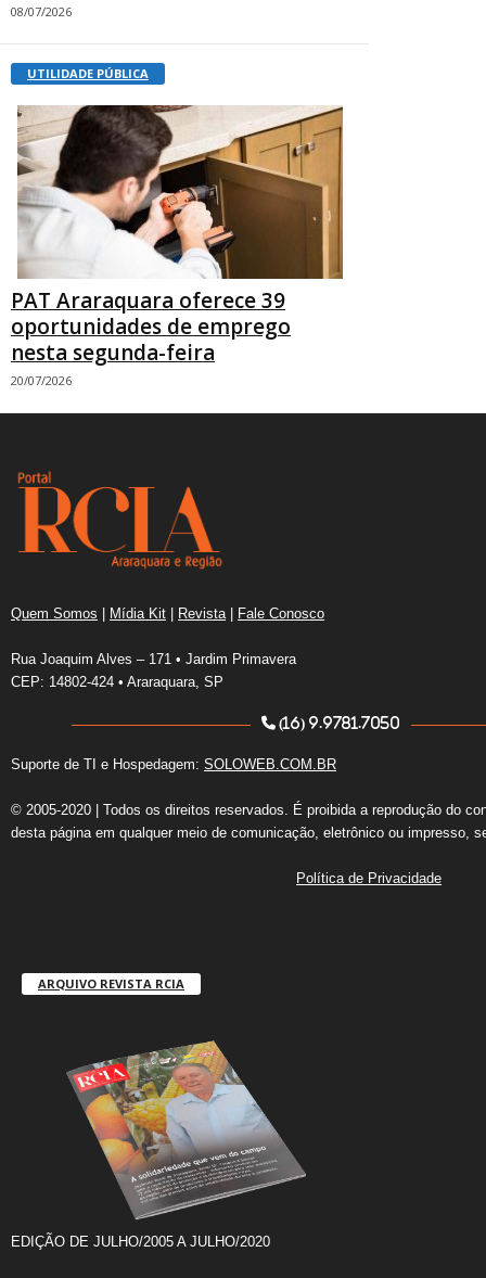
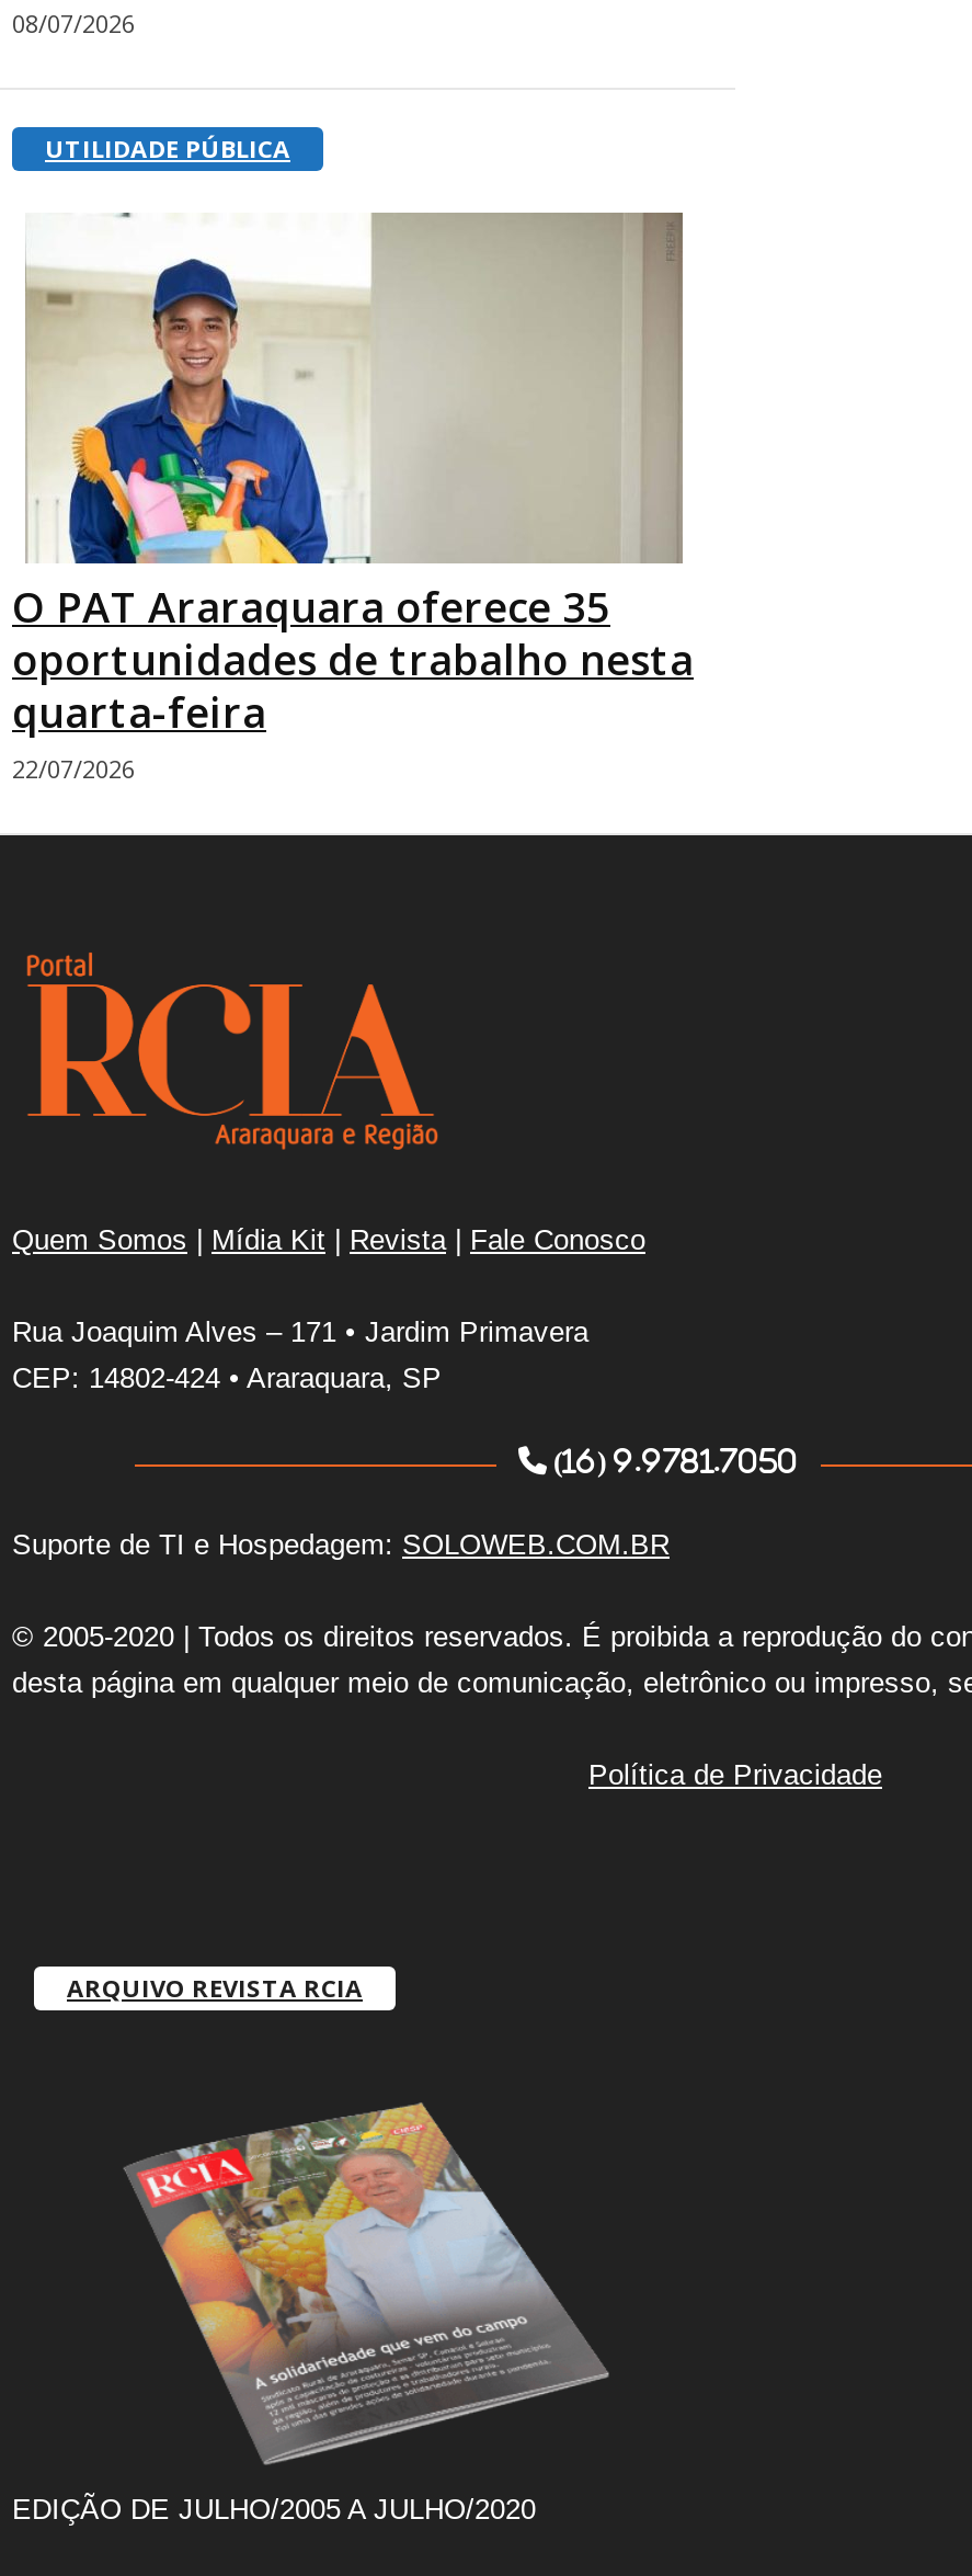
- [image]
- PAT Araraquara oferece 39
- oportunidades de emprego
- nesta segunda-feira
- 20/07/2026
+ [image]
+ O PAT Araraquara oferece 35
+ oportunidades de trabalho nesta
+ quarta-feira
+ 22/07/2026
